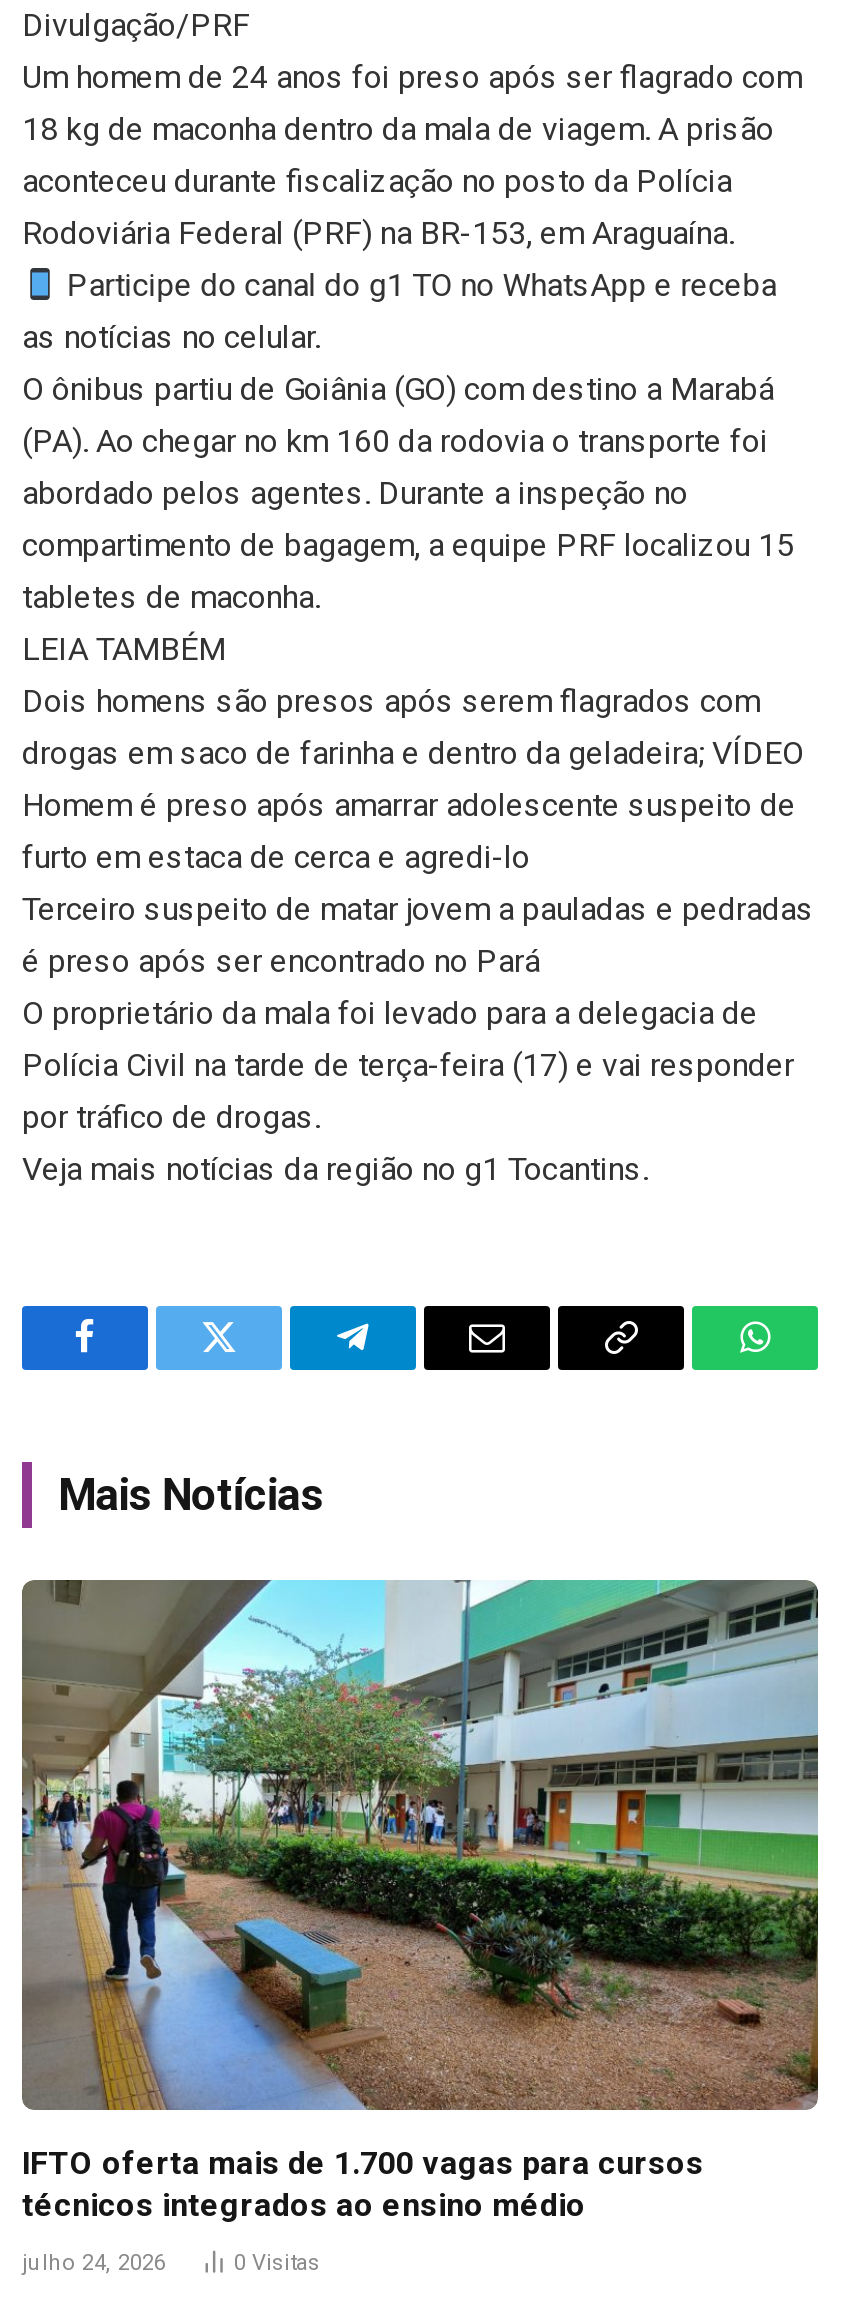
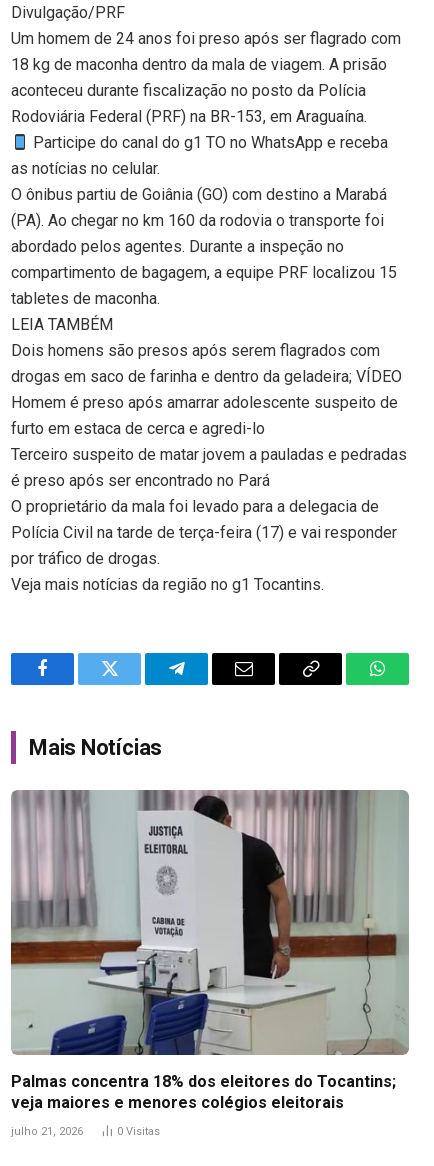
- [image]
- IFTO oferta mais de 1.700 vagas para cursos
- técnicos integrados ao ensino médio
+ [image]
+ Palmas concentra 18% dos eleitores do Tocantins;
+ veja maiores e menores colégios eleitorais

- julho 24, 2026
+ julho 21, 2026
